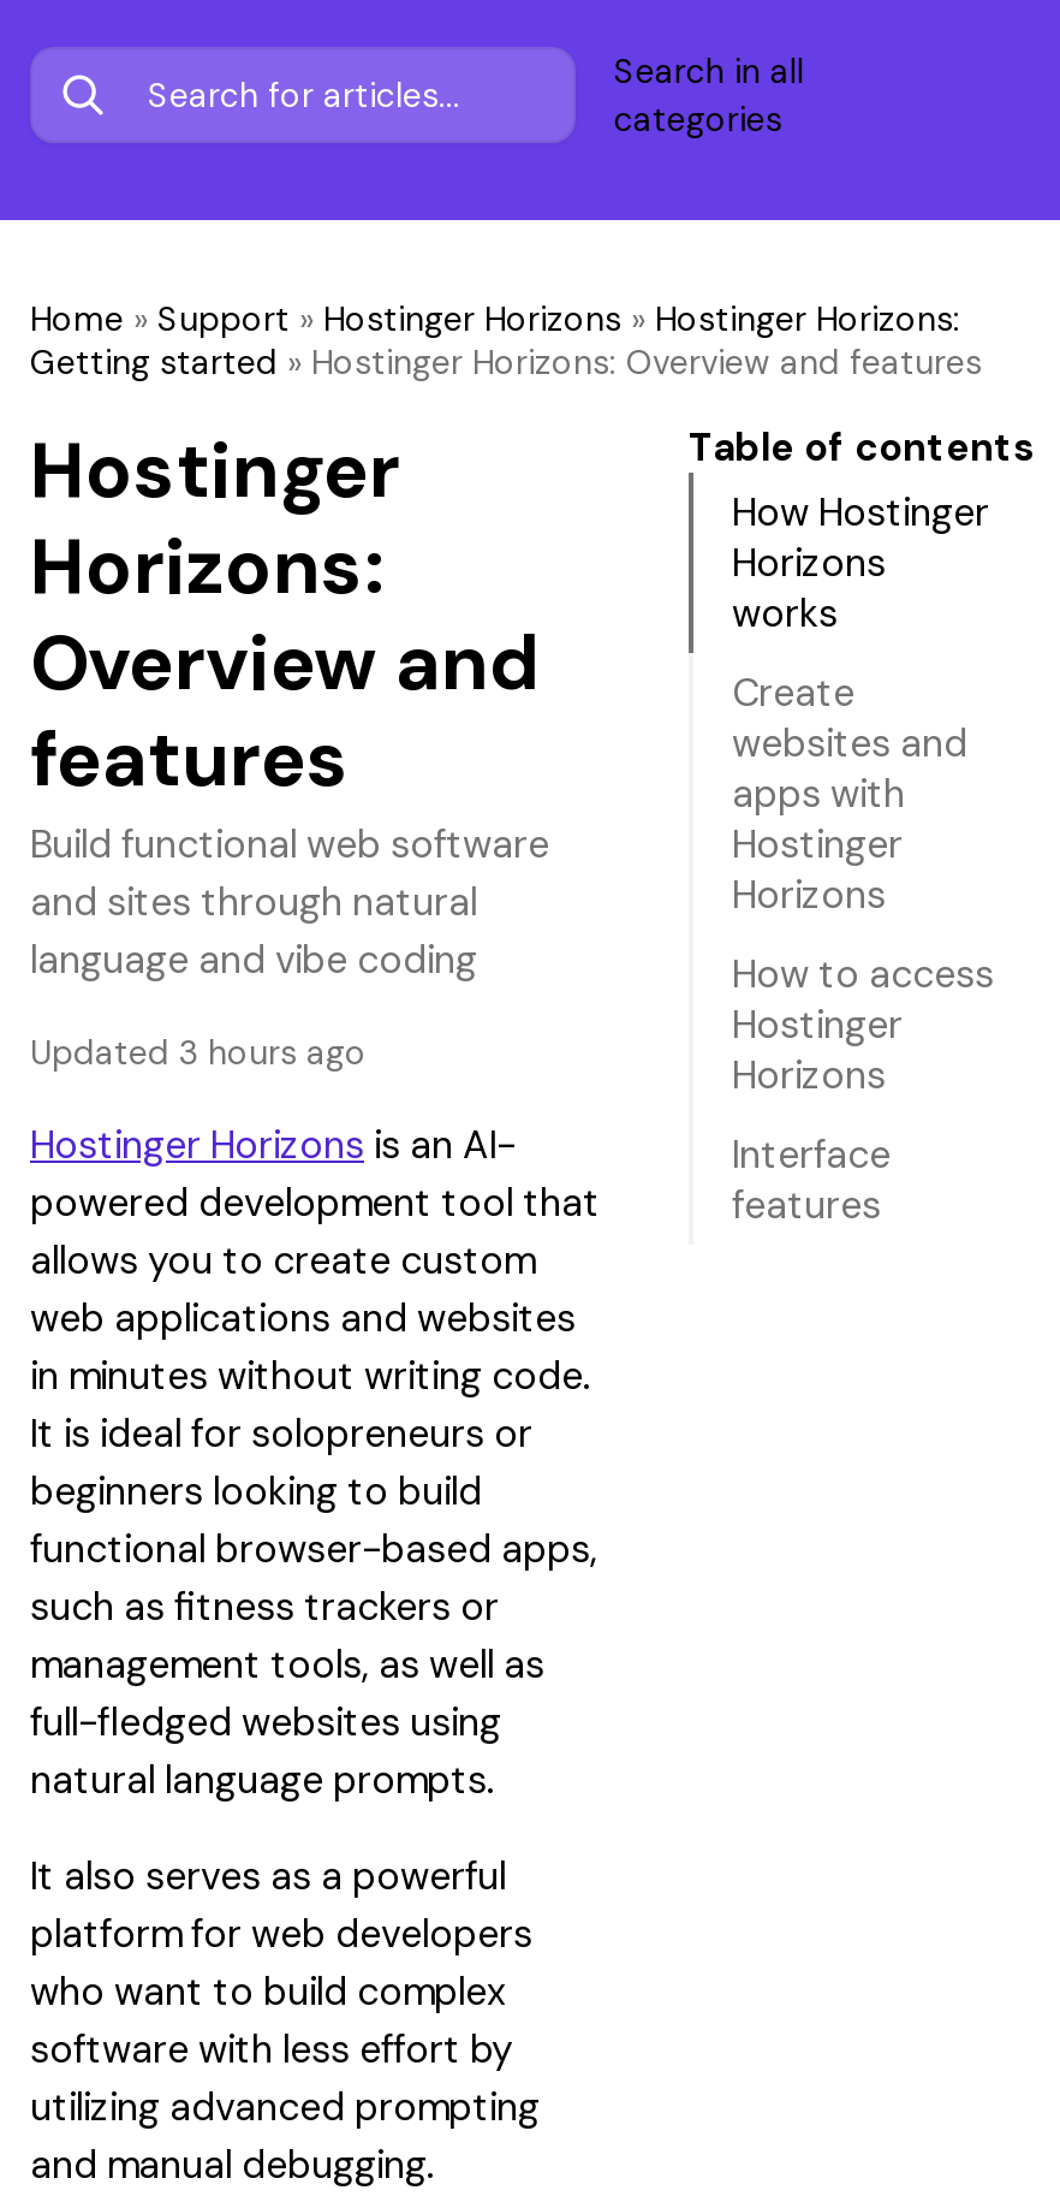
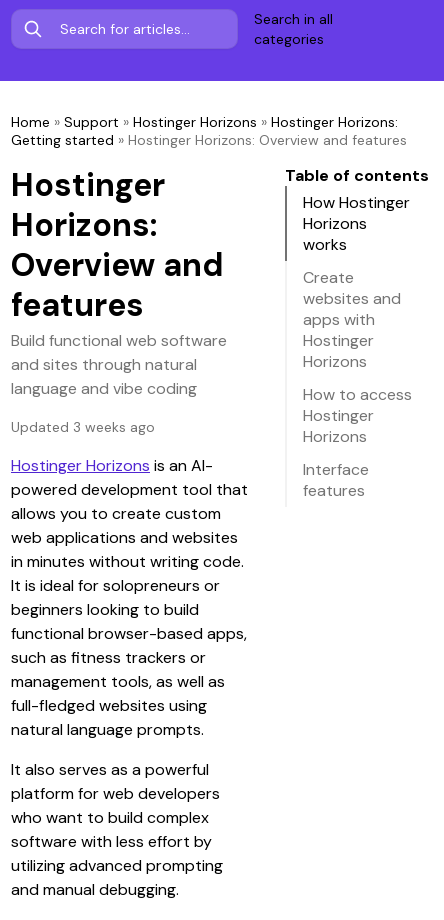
- Updated 3 hours ago
+ Updated 3 weeks ago
